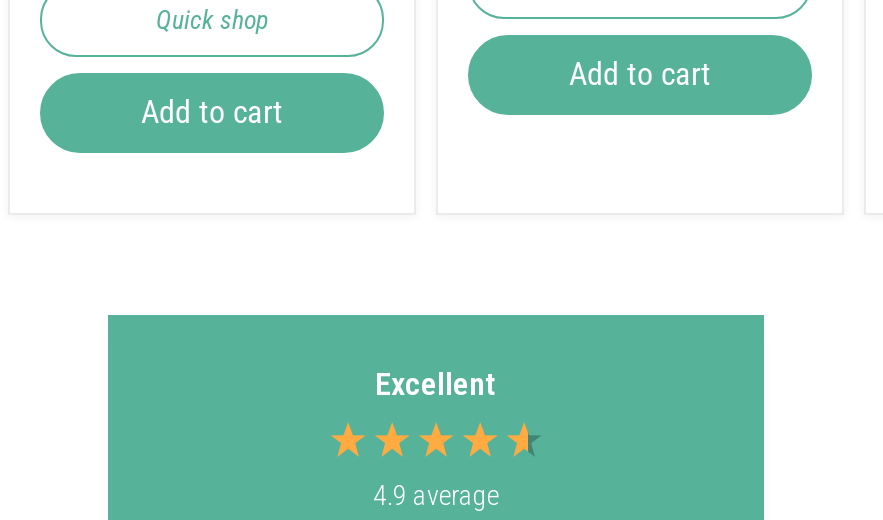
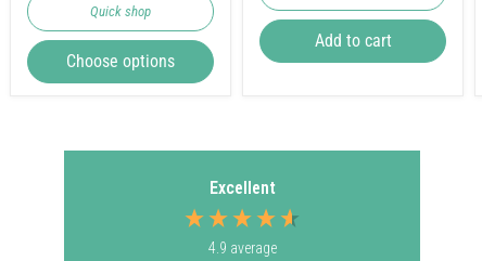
- Add to cart
+ Choose options
